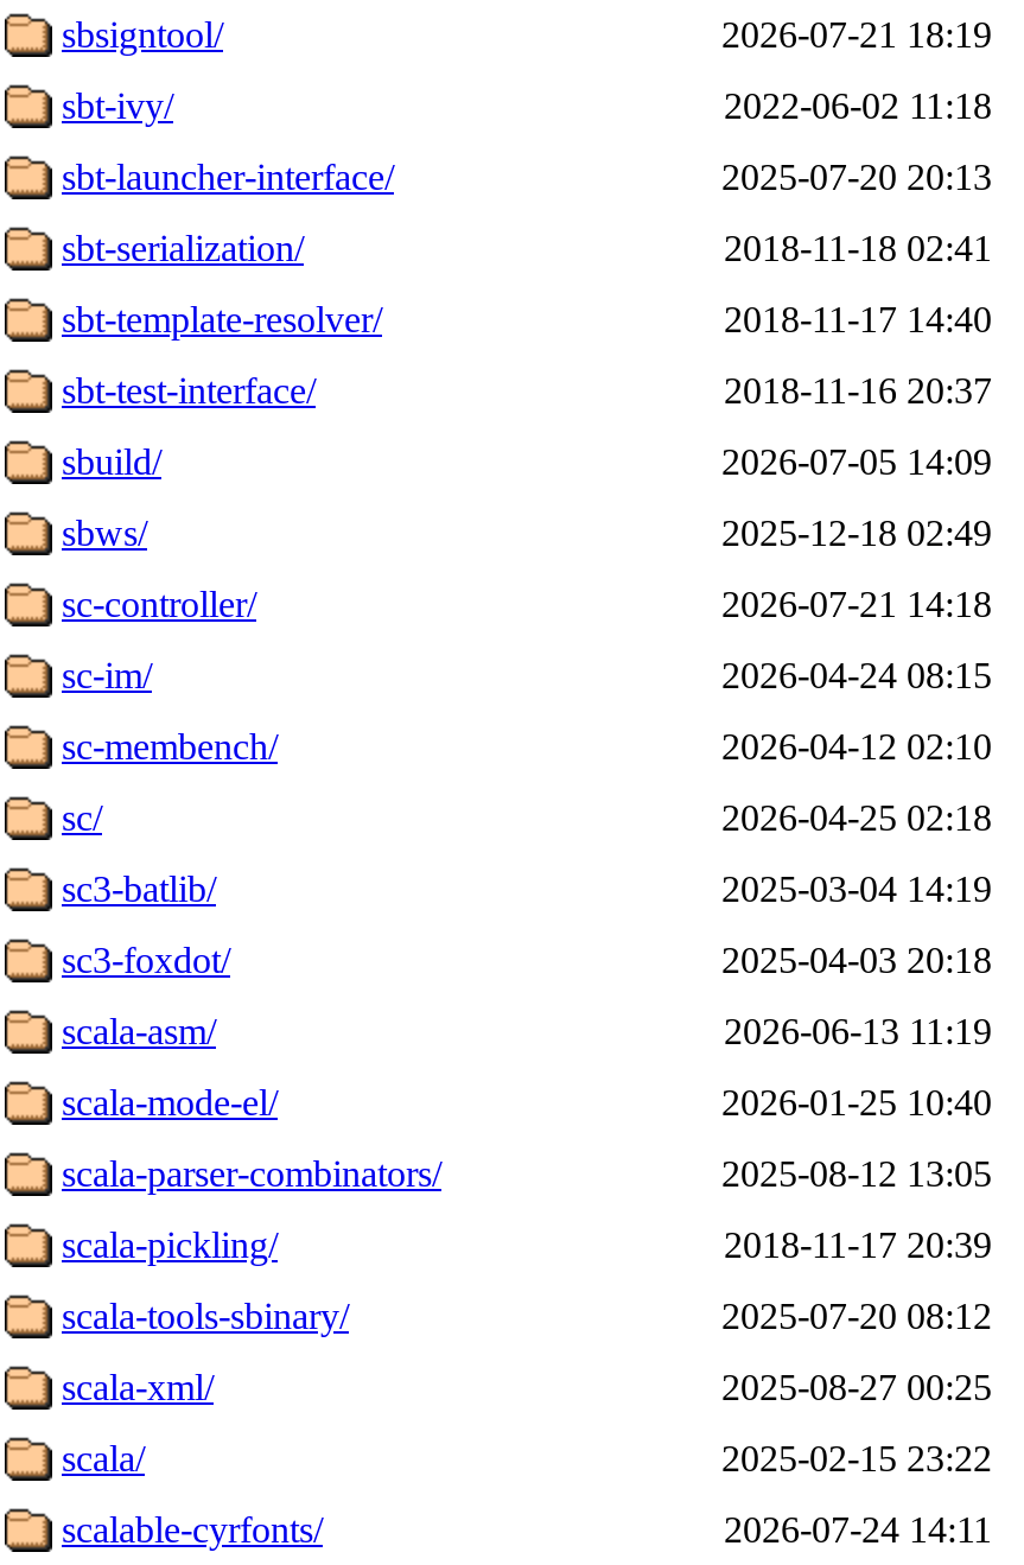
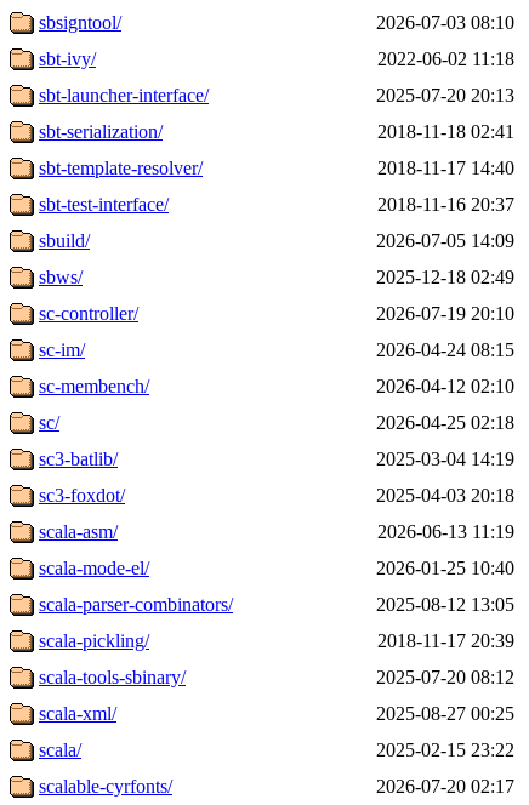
- 2026-07-21 18:19
+ 2026-07-03 08:10

- 2026-07-21 14:18
+ 2026-07-19 20:10

- 2026-07-24 14:11
+ 2026-07-20 02:17
